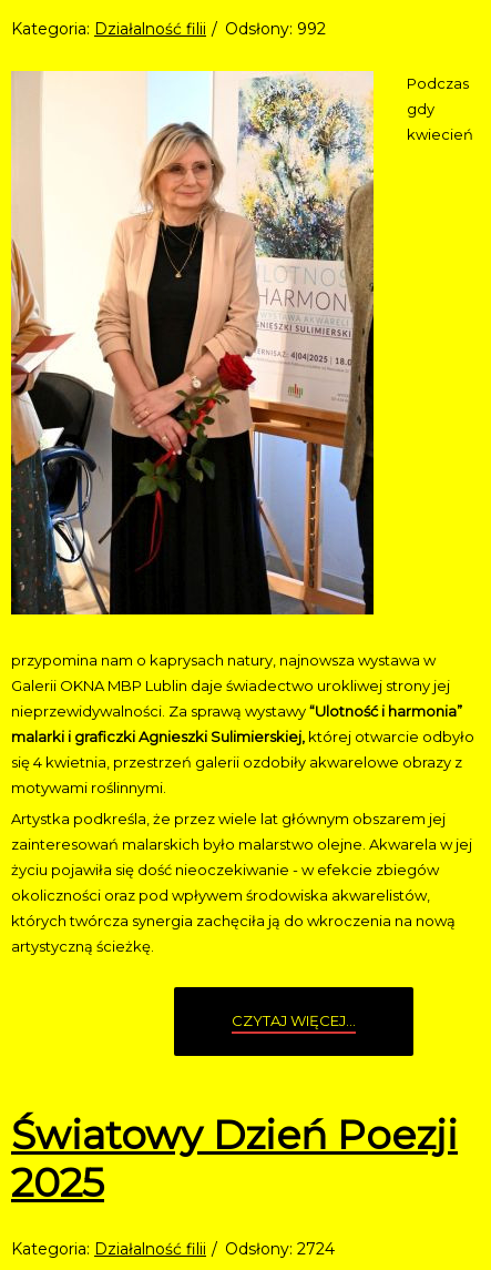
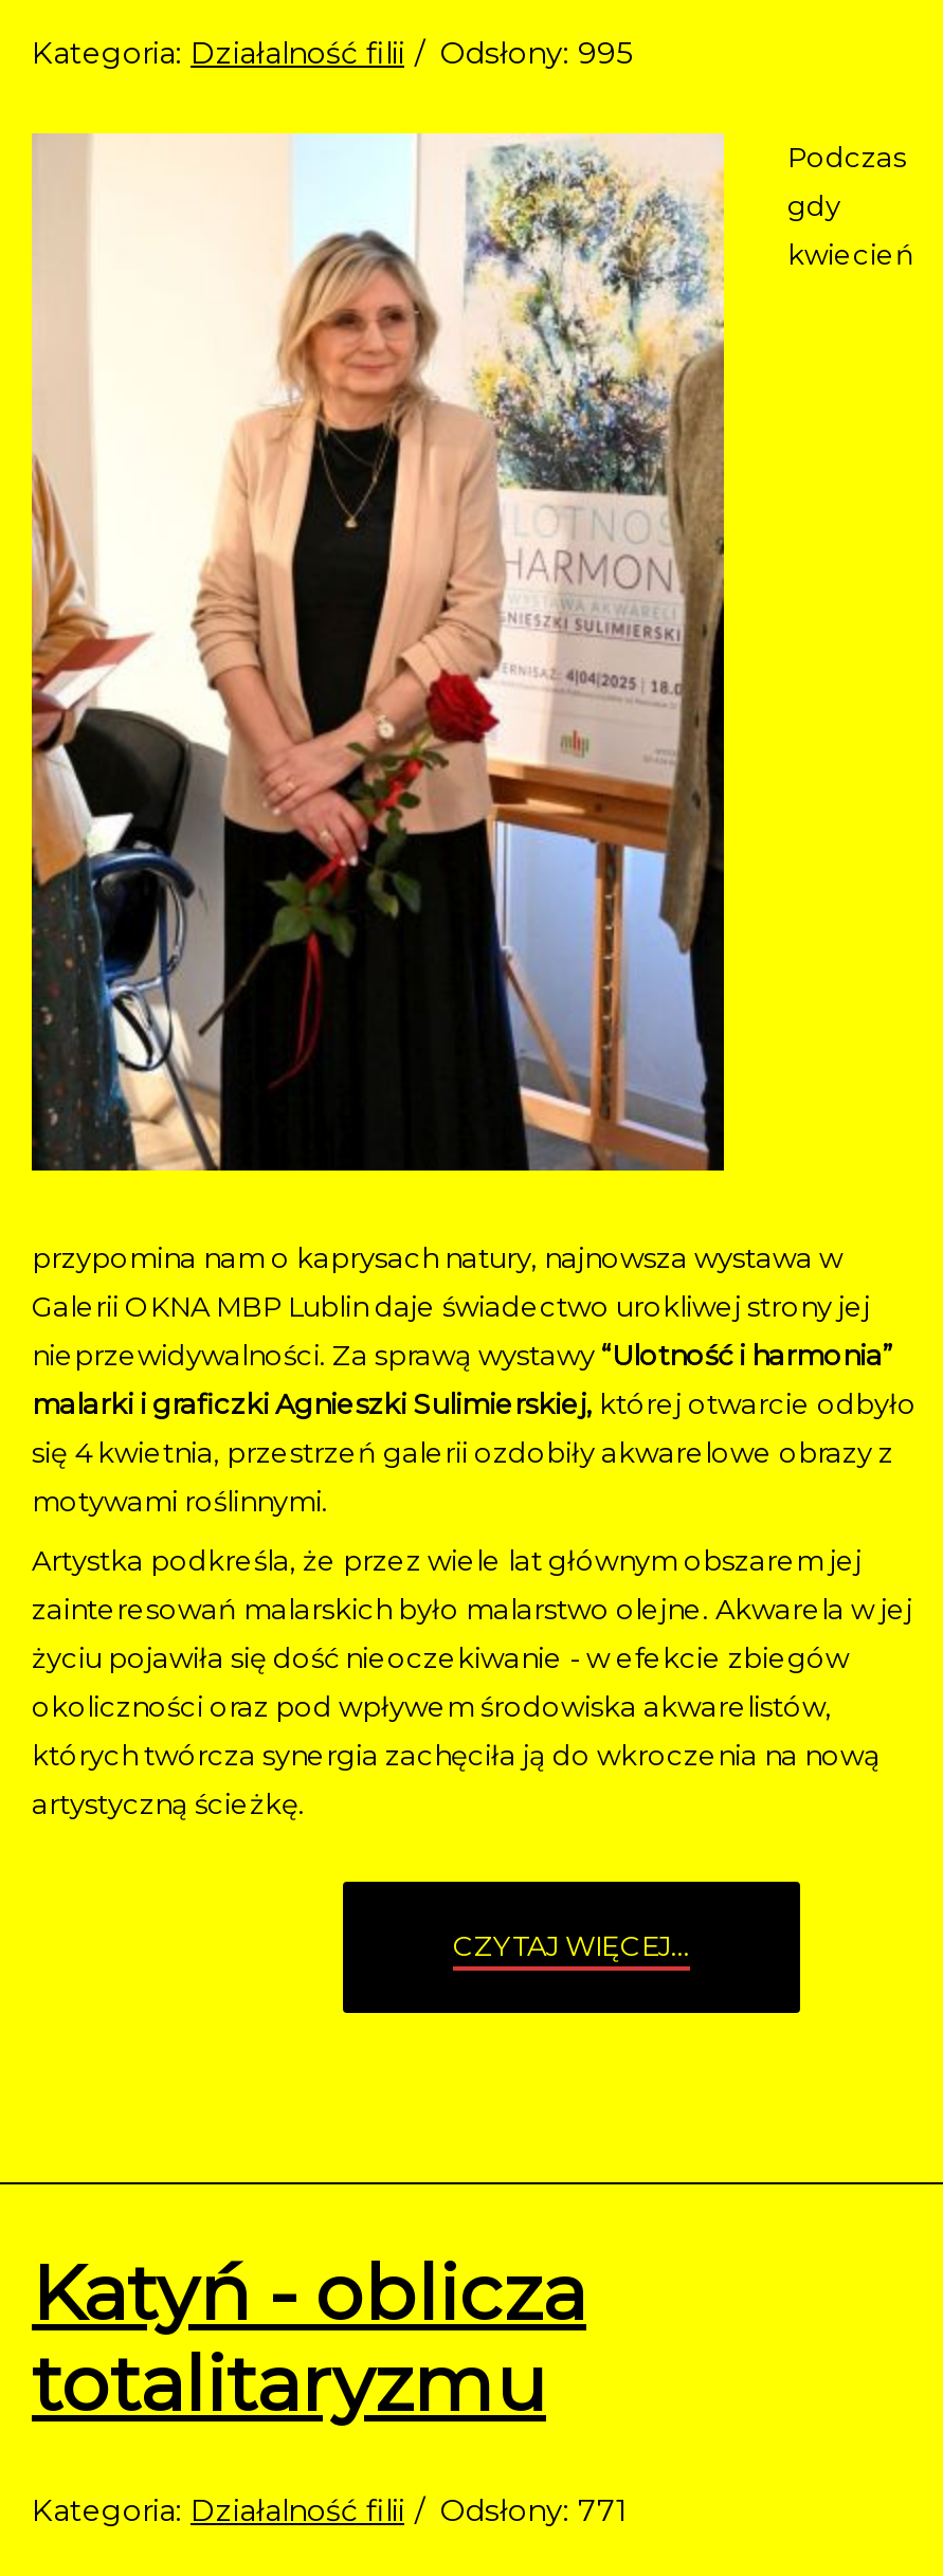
- Kategoria: Działalność filii Odsłony: 992
+ Kategoria: Działalność filii Odsłony: 995

- Światowy Dzień Poezji
- 2025
+ Katyń - oblicza
+ totalitaryzmu

- Kategoria: Działalność filii Odsłony: 2724
+ Kategoria: Działalność filii Odsłony: 771
